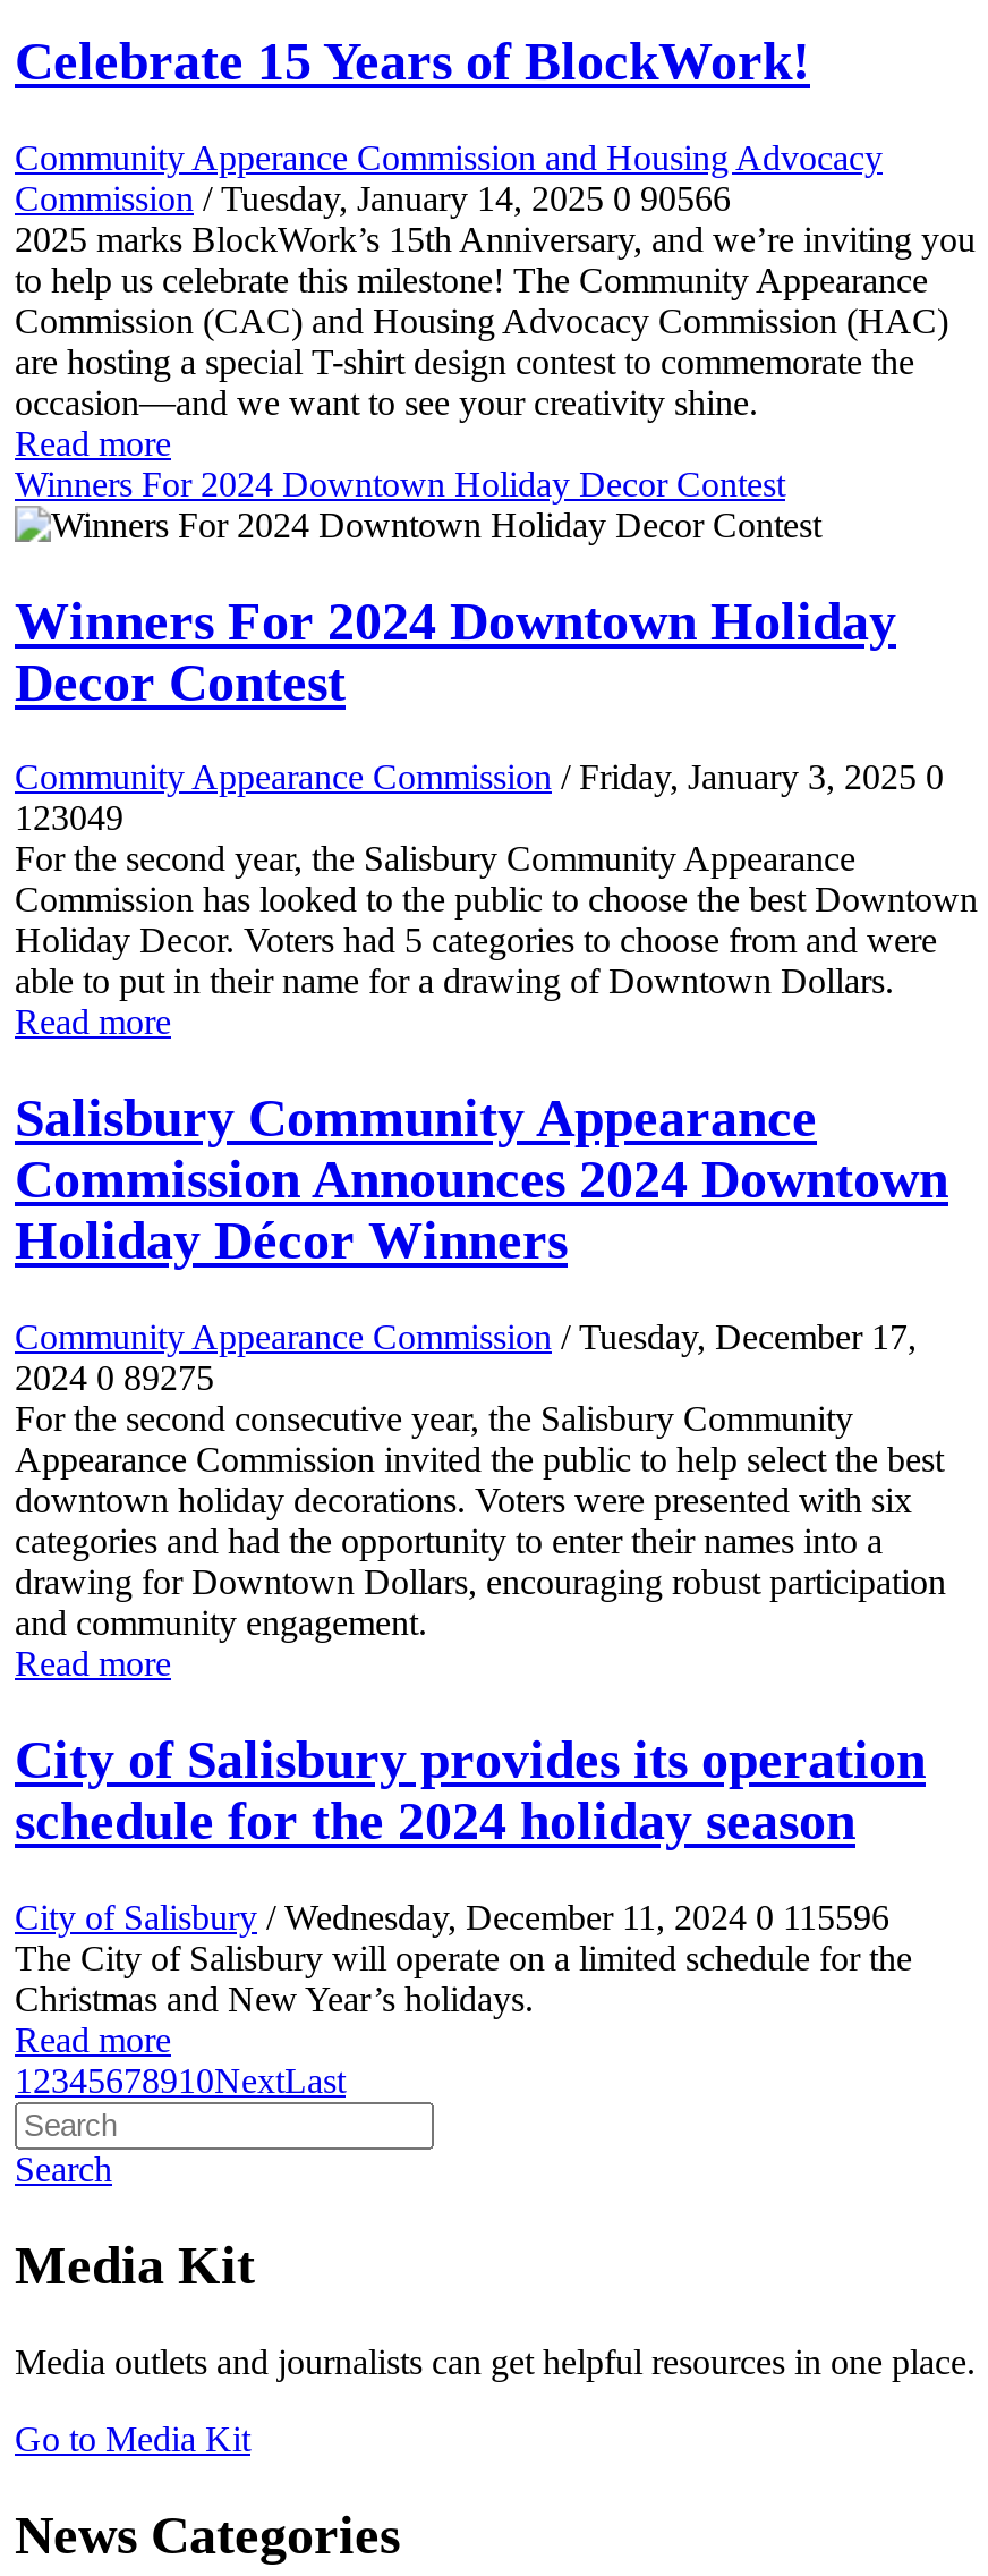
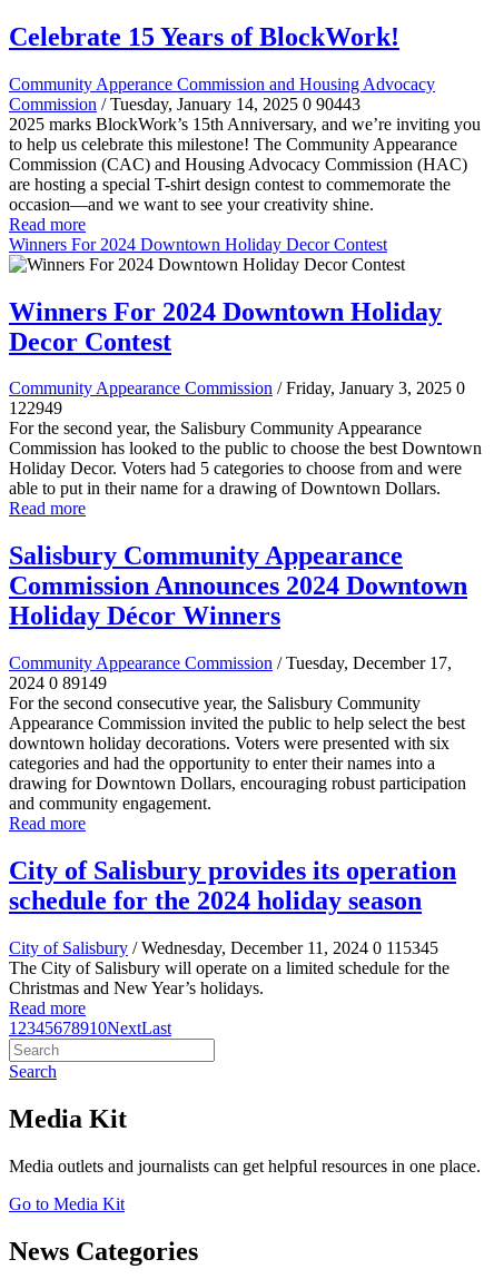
- Commission / Tuesday, January 14, 2025 0 90566
+ Commission / Tuesday, January 14, 2025 0 90443

- 123049
+ 122949

- 2024 0 89275
+ 2024 0 89149

- City of Salisbury / Wednesday, December 11, 2024 0 115596
+ City of Salisbury / Wednesday, December 11, 2024 0 115345
